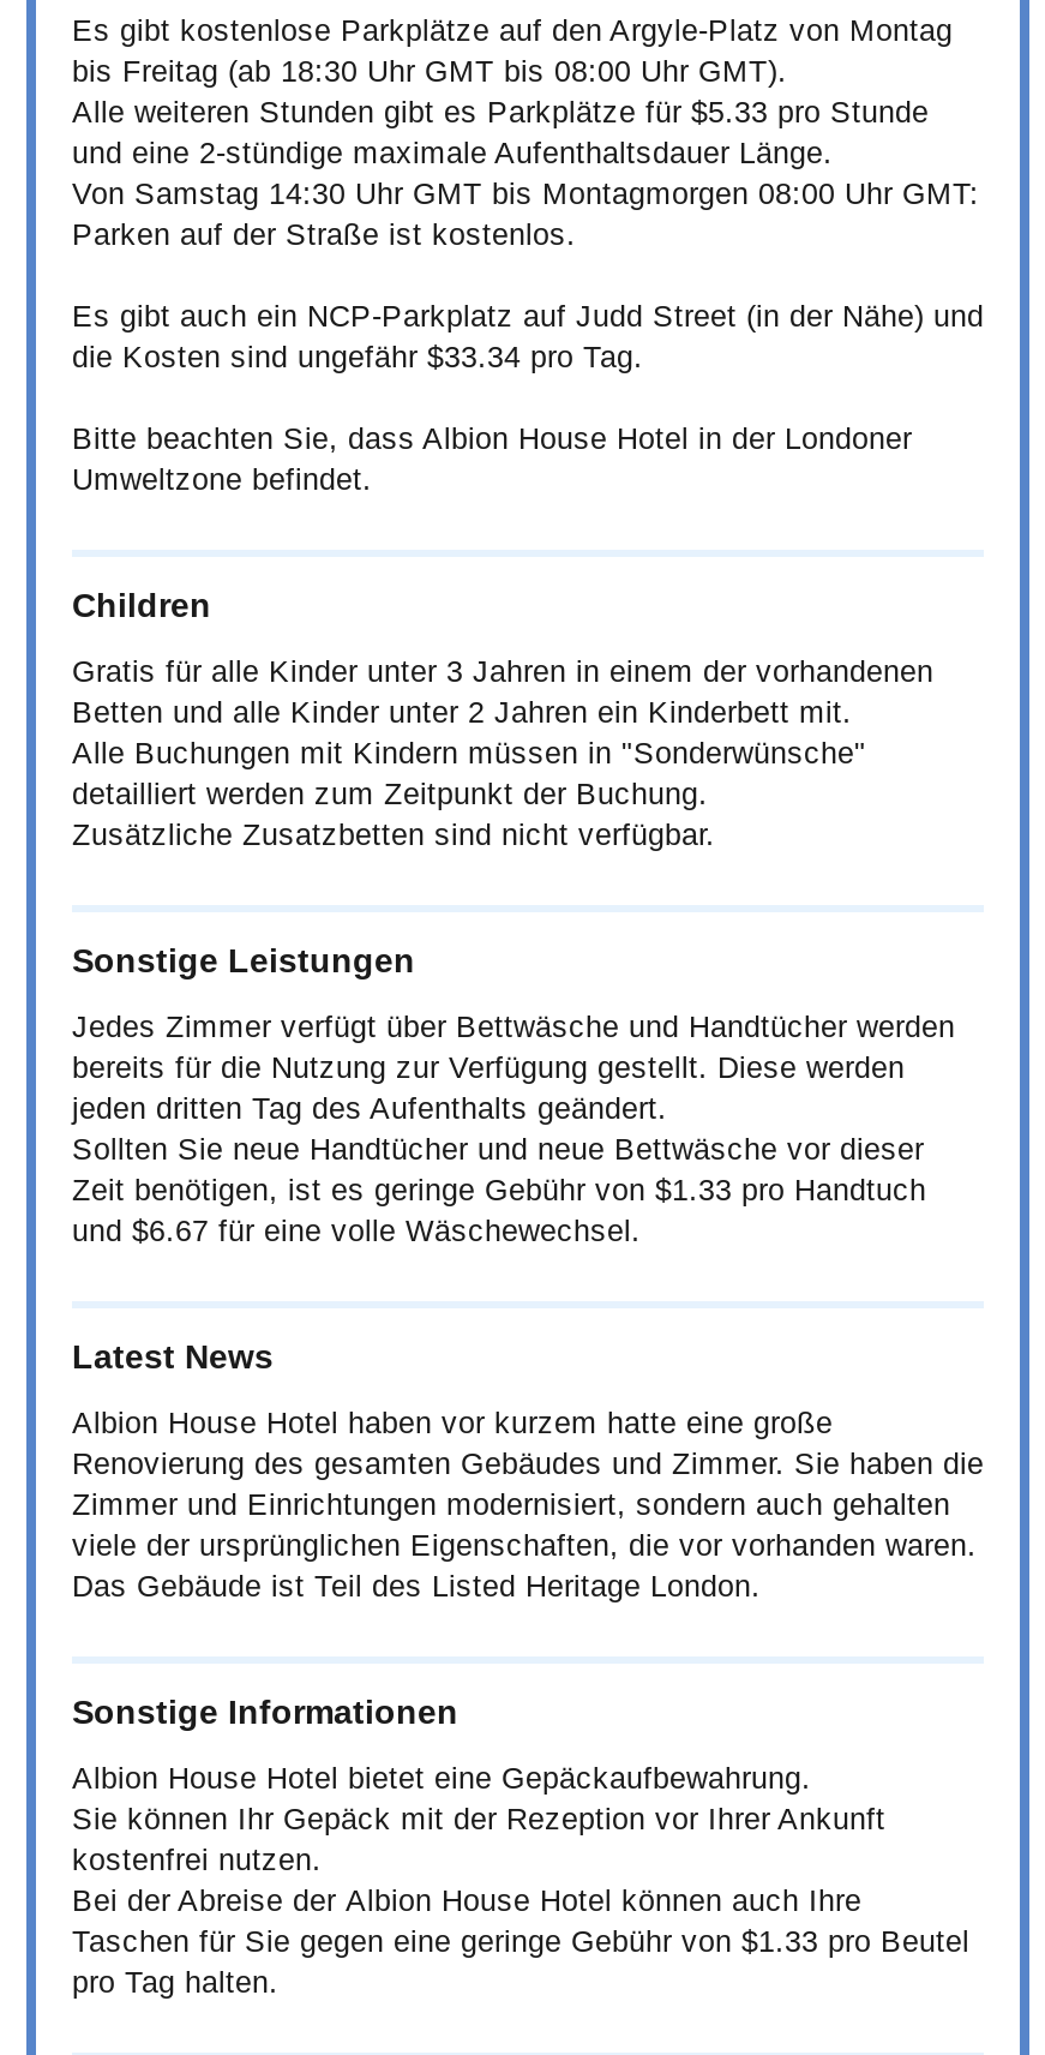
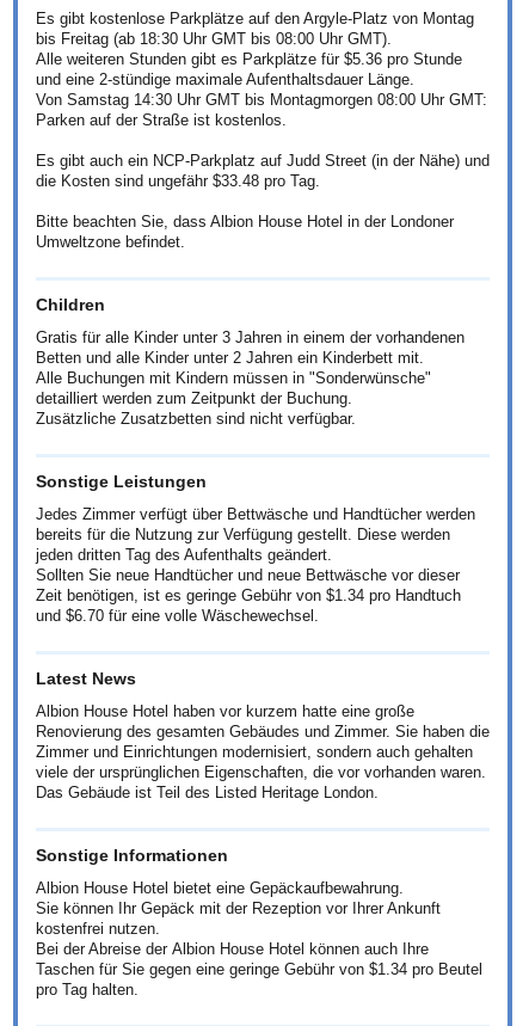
- Alle weiteren Stunden gibt es Parkplätze für $5.33 pro Stunde
+ Alle weiteren Stunden gibt es Parkplätze für $5.36 pro Stunde

- die Kosten sind ungefähr $33.34 pro Tag.
+ die Kosten sind ungefähr $33.48 pro Tag.

- Zeit benötigen, ist es geringe Gebühr von $1.33 pro Handtuch
+ Zeit benötigen, ist es geringe Gebühr von $1.34 pro Handtuch

- und $6.67 für eine volle Wäschewechsel.
+ und $6.70 für eine volle Wäschewechsel.

- Taschen für Sie gegen eine geringe Gebühr von $1.33 pro Beutel
+ Taschen für Sie gegen eine geringe Gebühr von $1.34 pro Beutel
